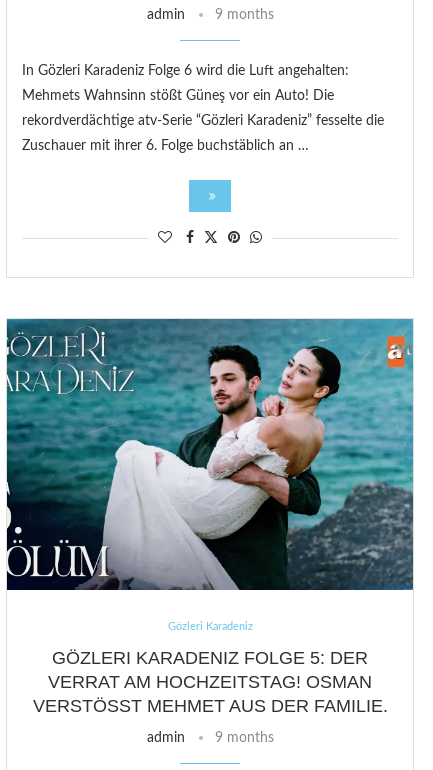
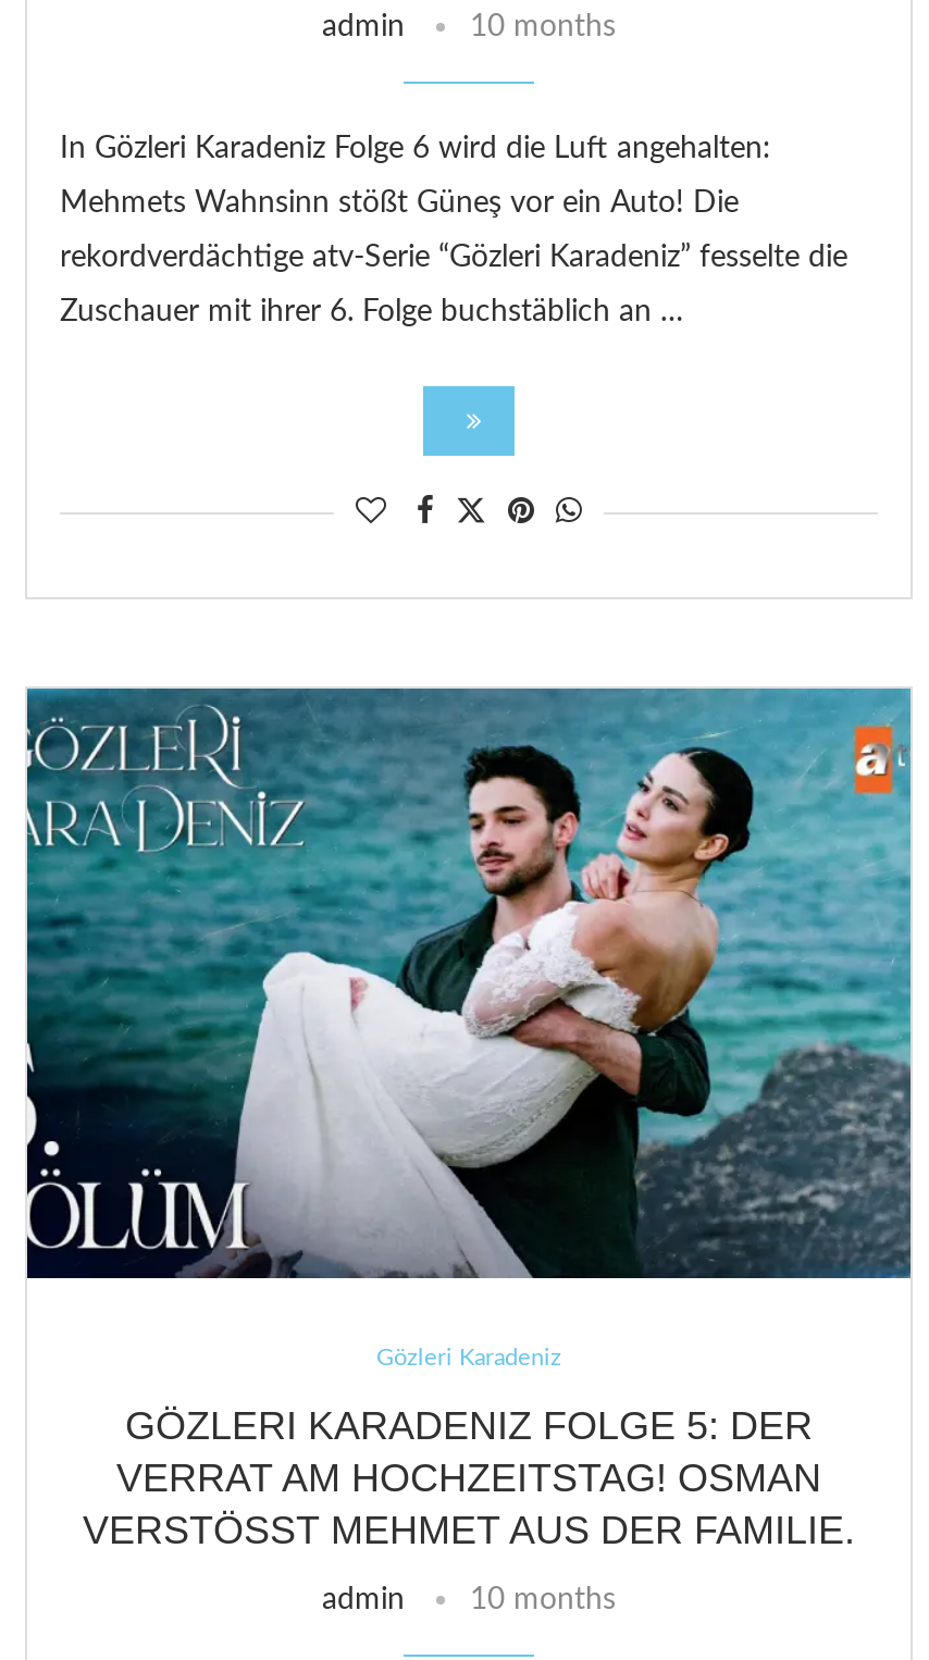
- 9 months
+ 10 months

- 9 months
+ 10 months
